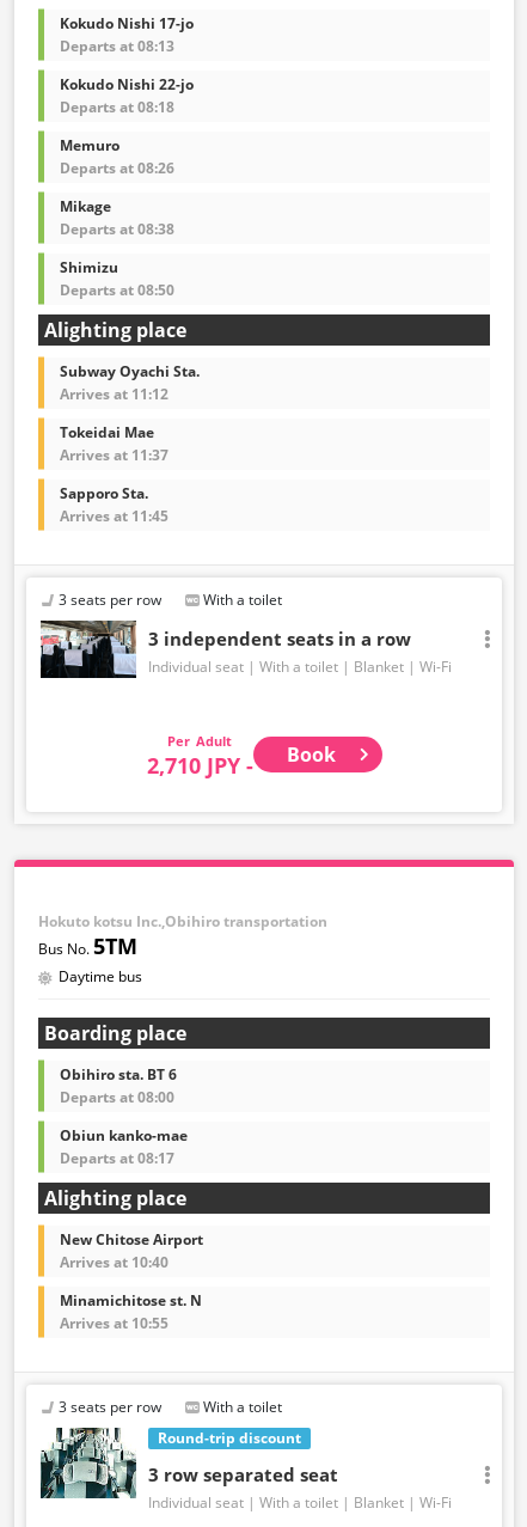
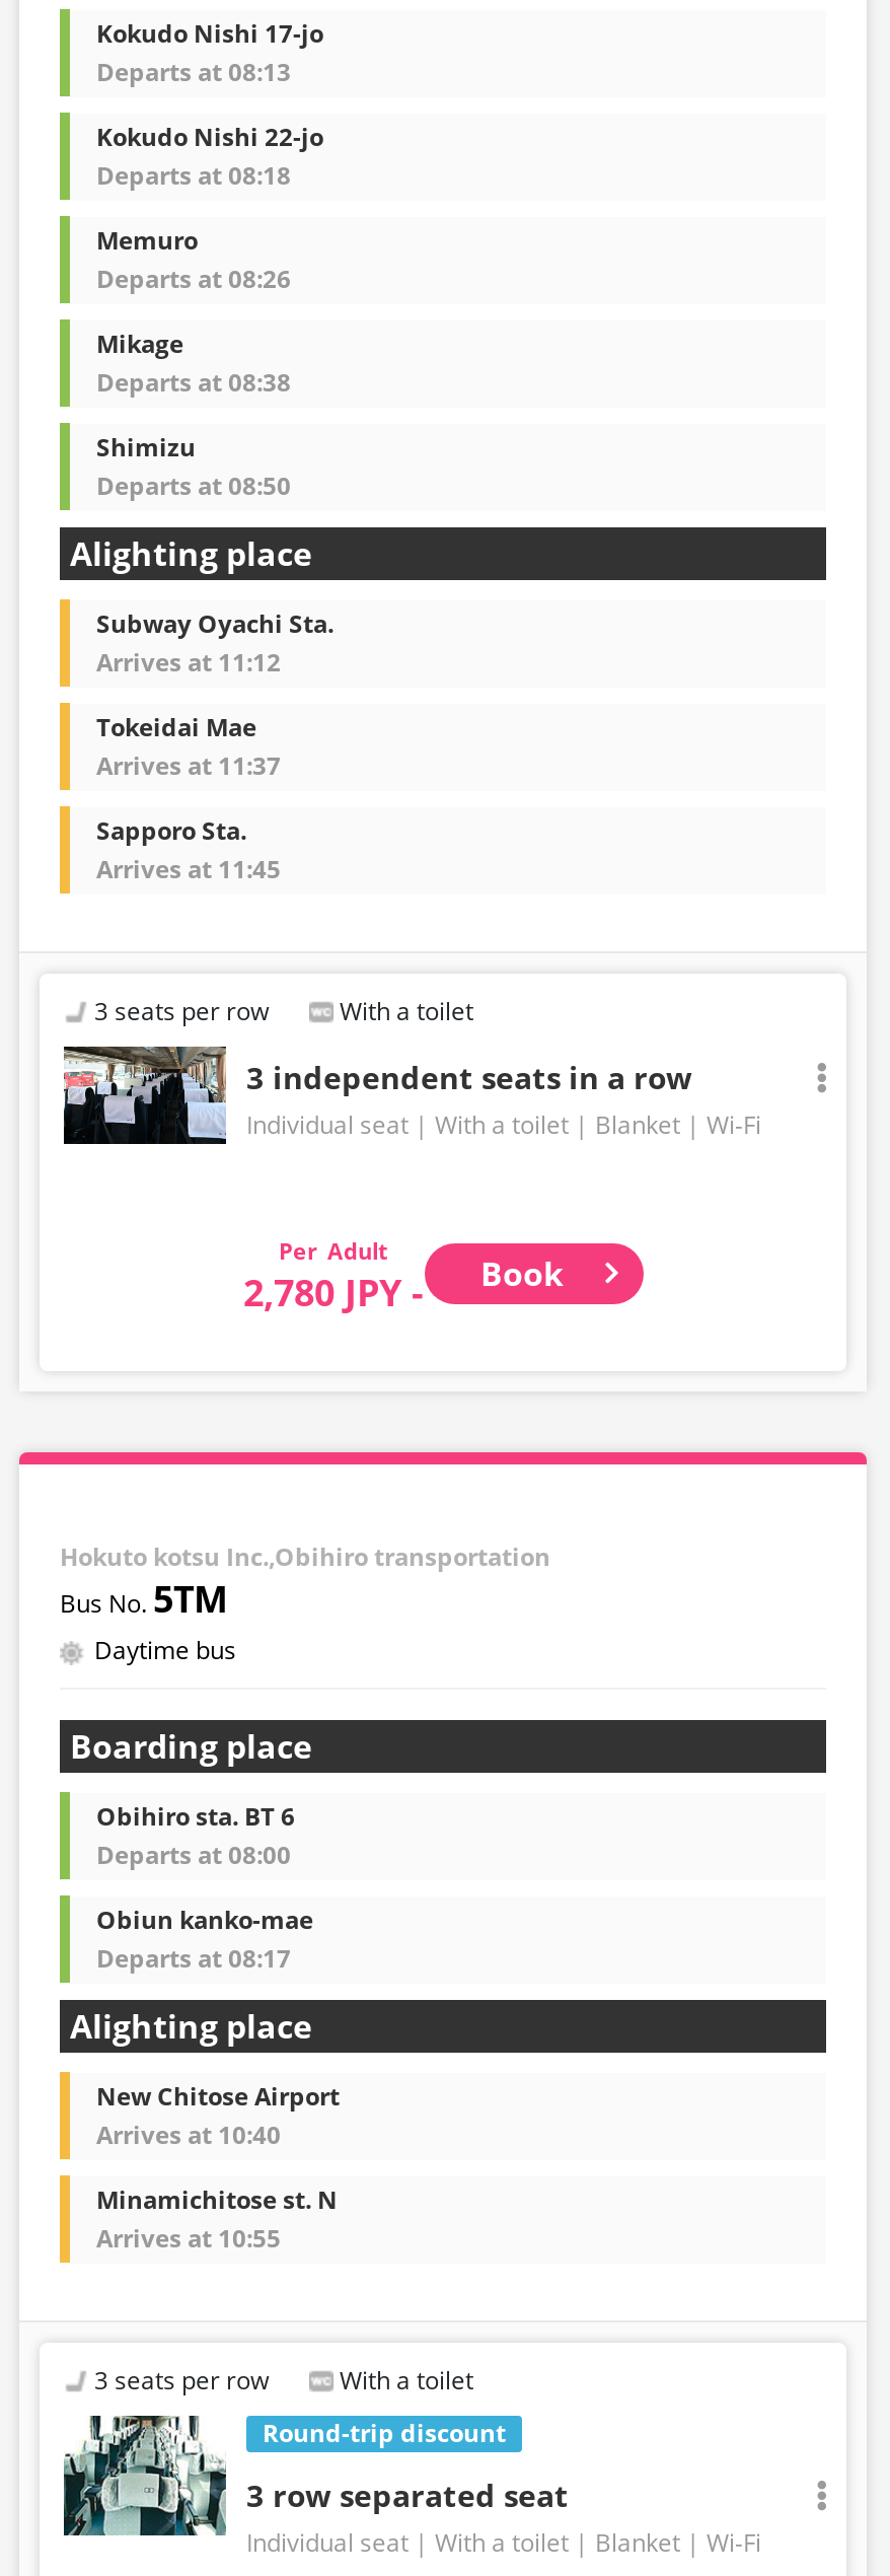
- 2,710 JPY - Book
+ 2,780 JPY - Book
